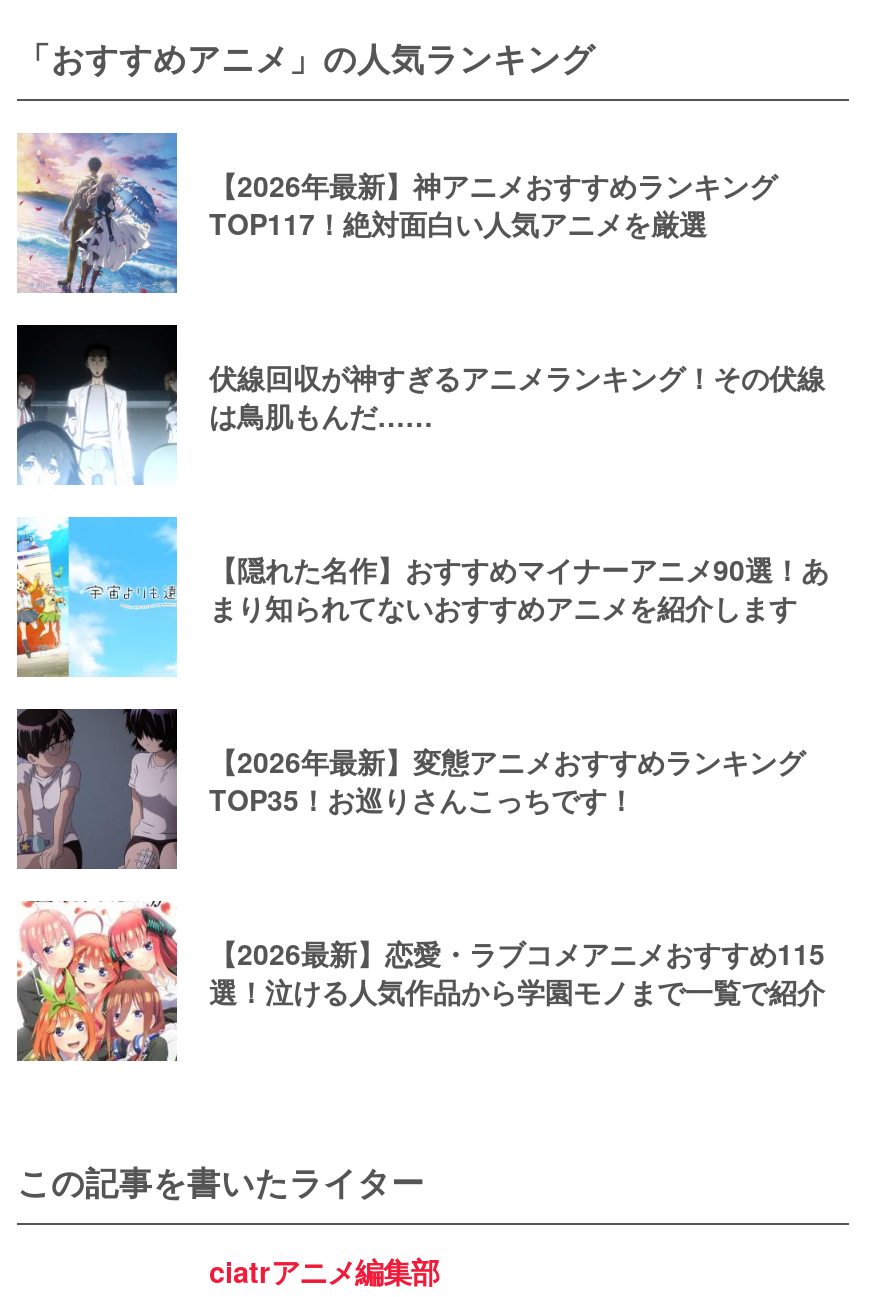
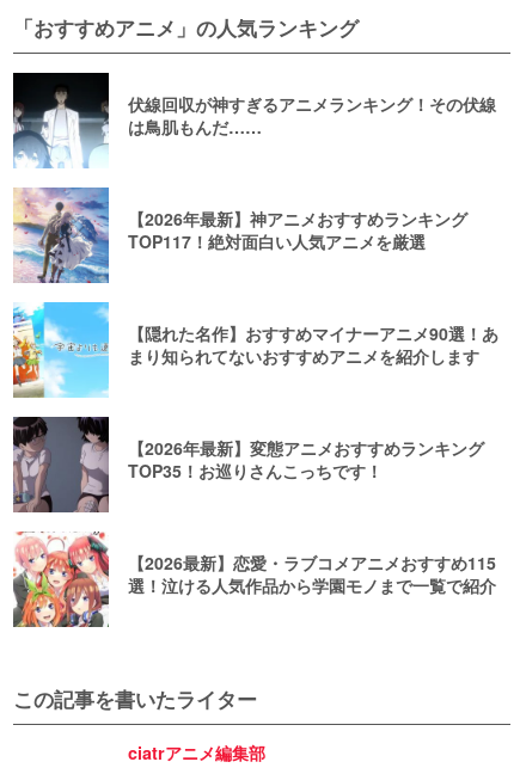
moved down: [image] | 【2026年最新】神アニメおすすめランキング | TOP117！絶対面白い人気アニメを厳選

moved up: [image] | 伏線回収が神すぎるアニメランキング！その伏線 | は鳥肌もんだ……
